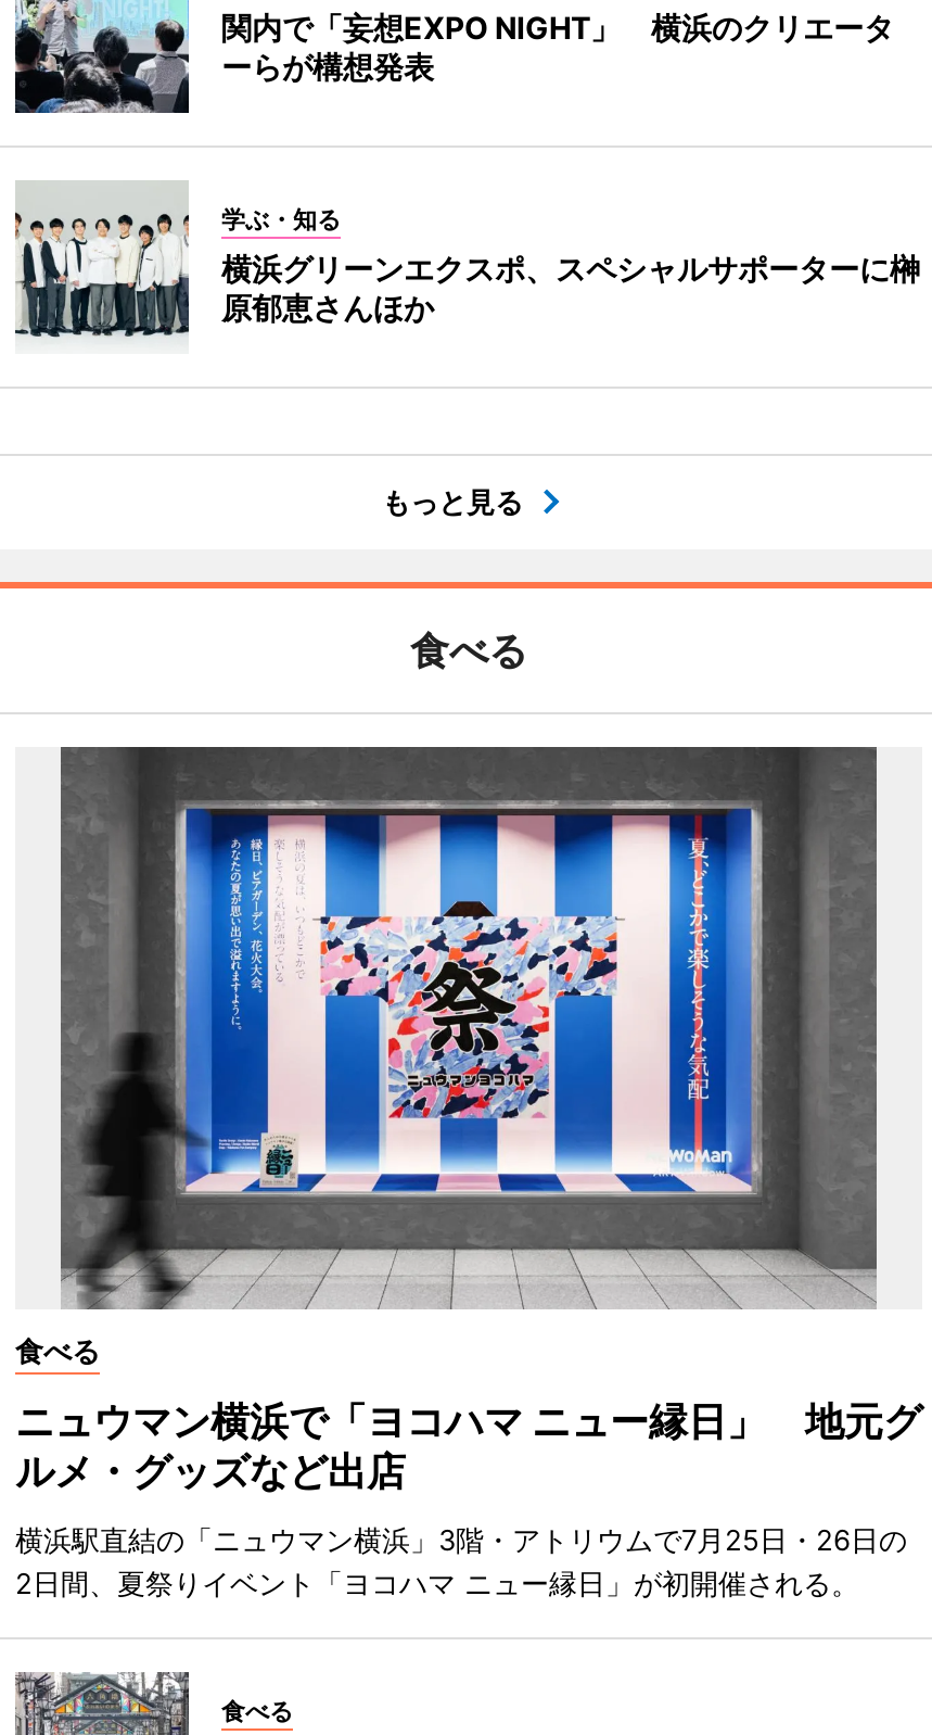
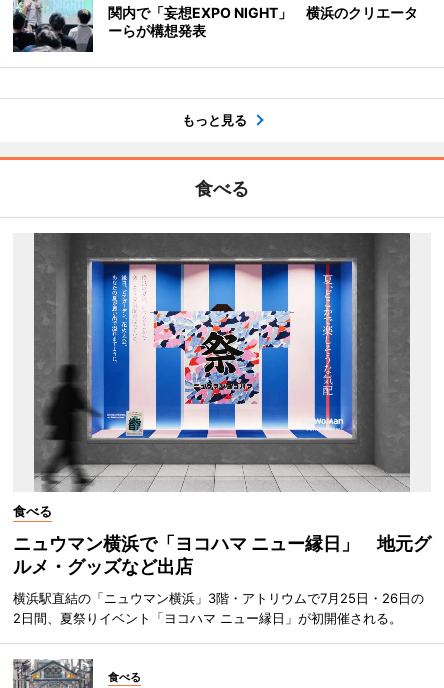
- [image]
- 学ぶ・知る
- 横浜グリーンエクスポ、スペシャルサポーターに榊
- 原郁恵さんほか
